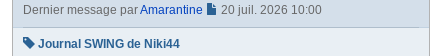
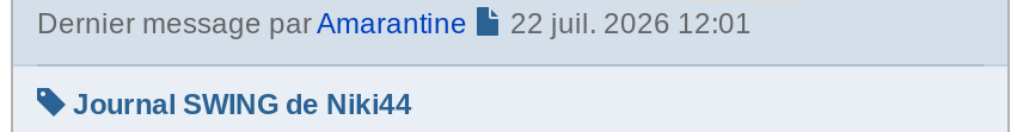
- Dernier message parAmarantine 20 juil. 2026 10:00
+ Dernier message parAmarantine 22 juil. 2026 12:01
